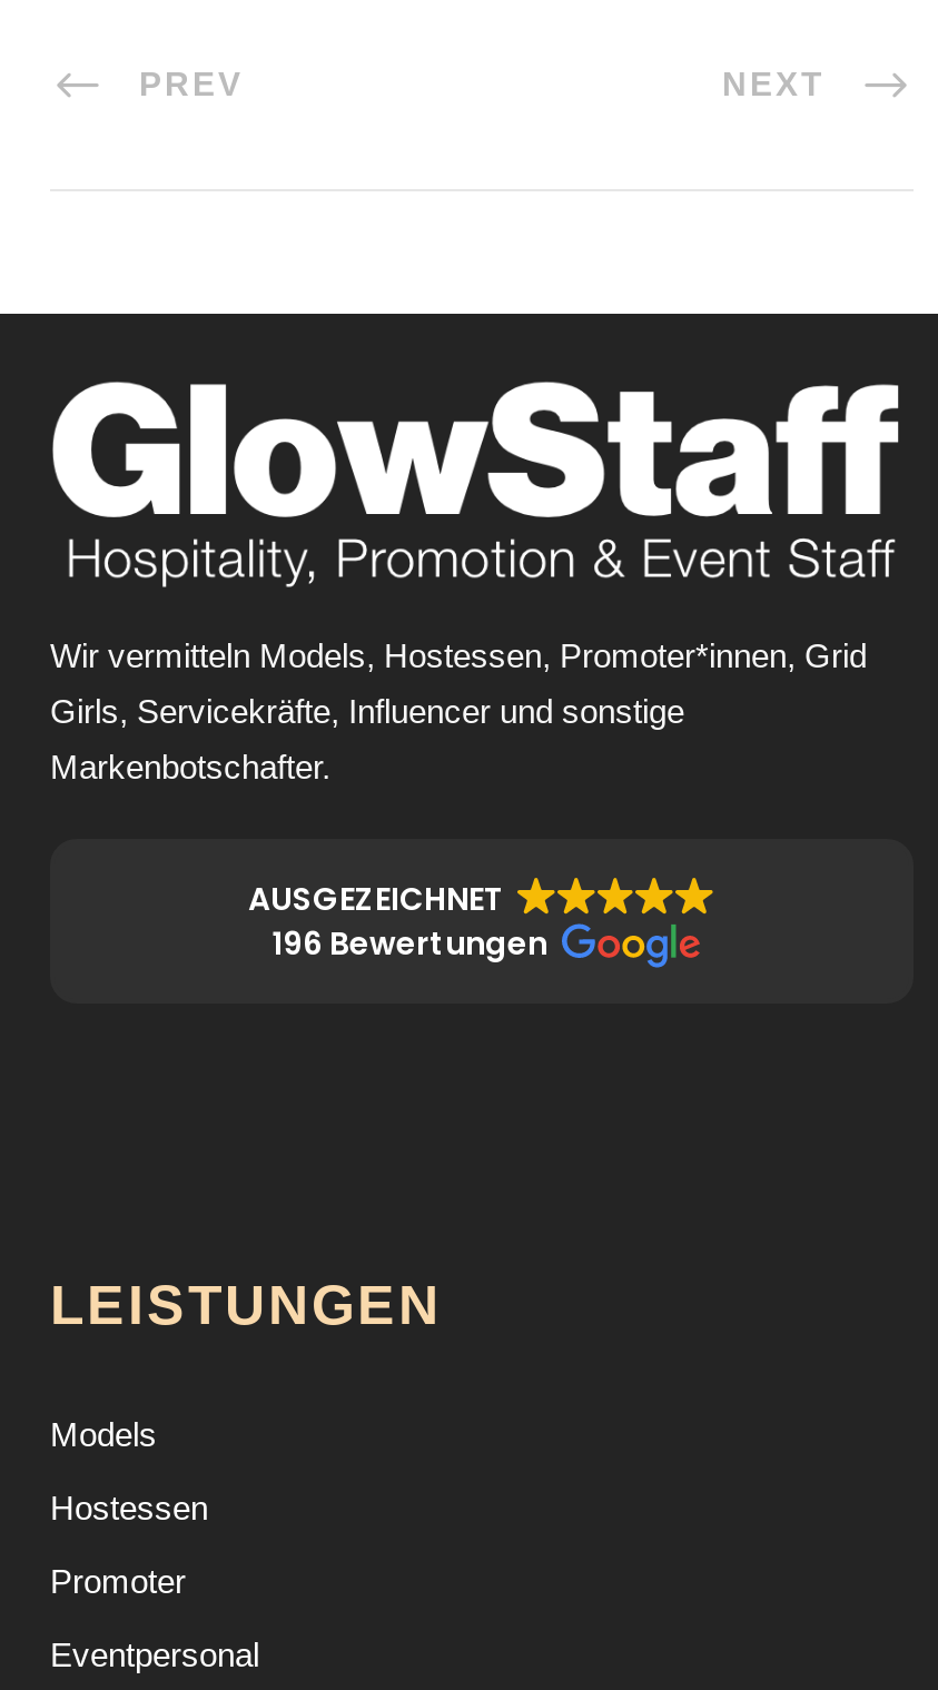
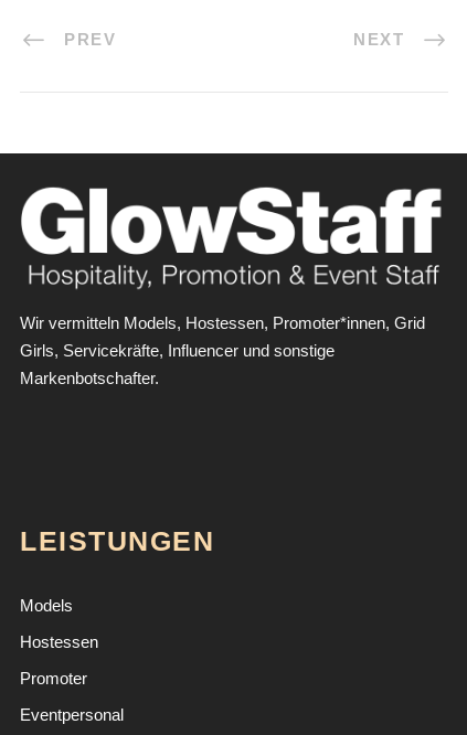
- [image]
- AUSGEZEICHNET
- 196 Bewertungen
